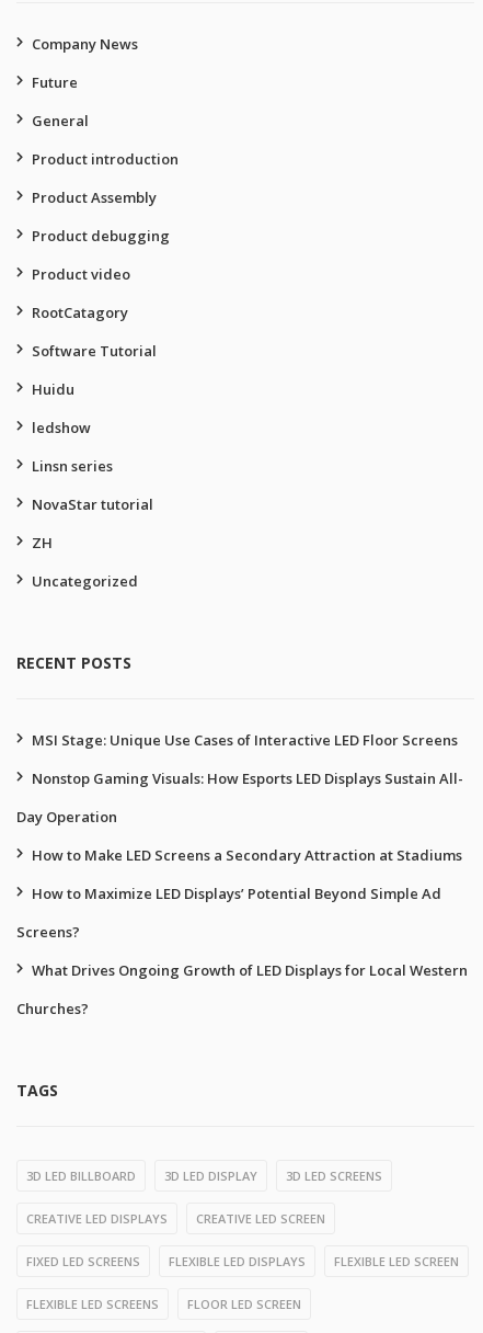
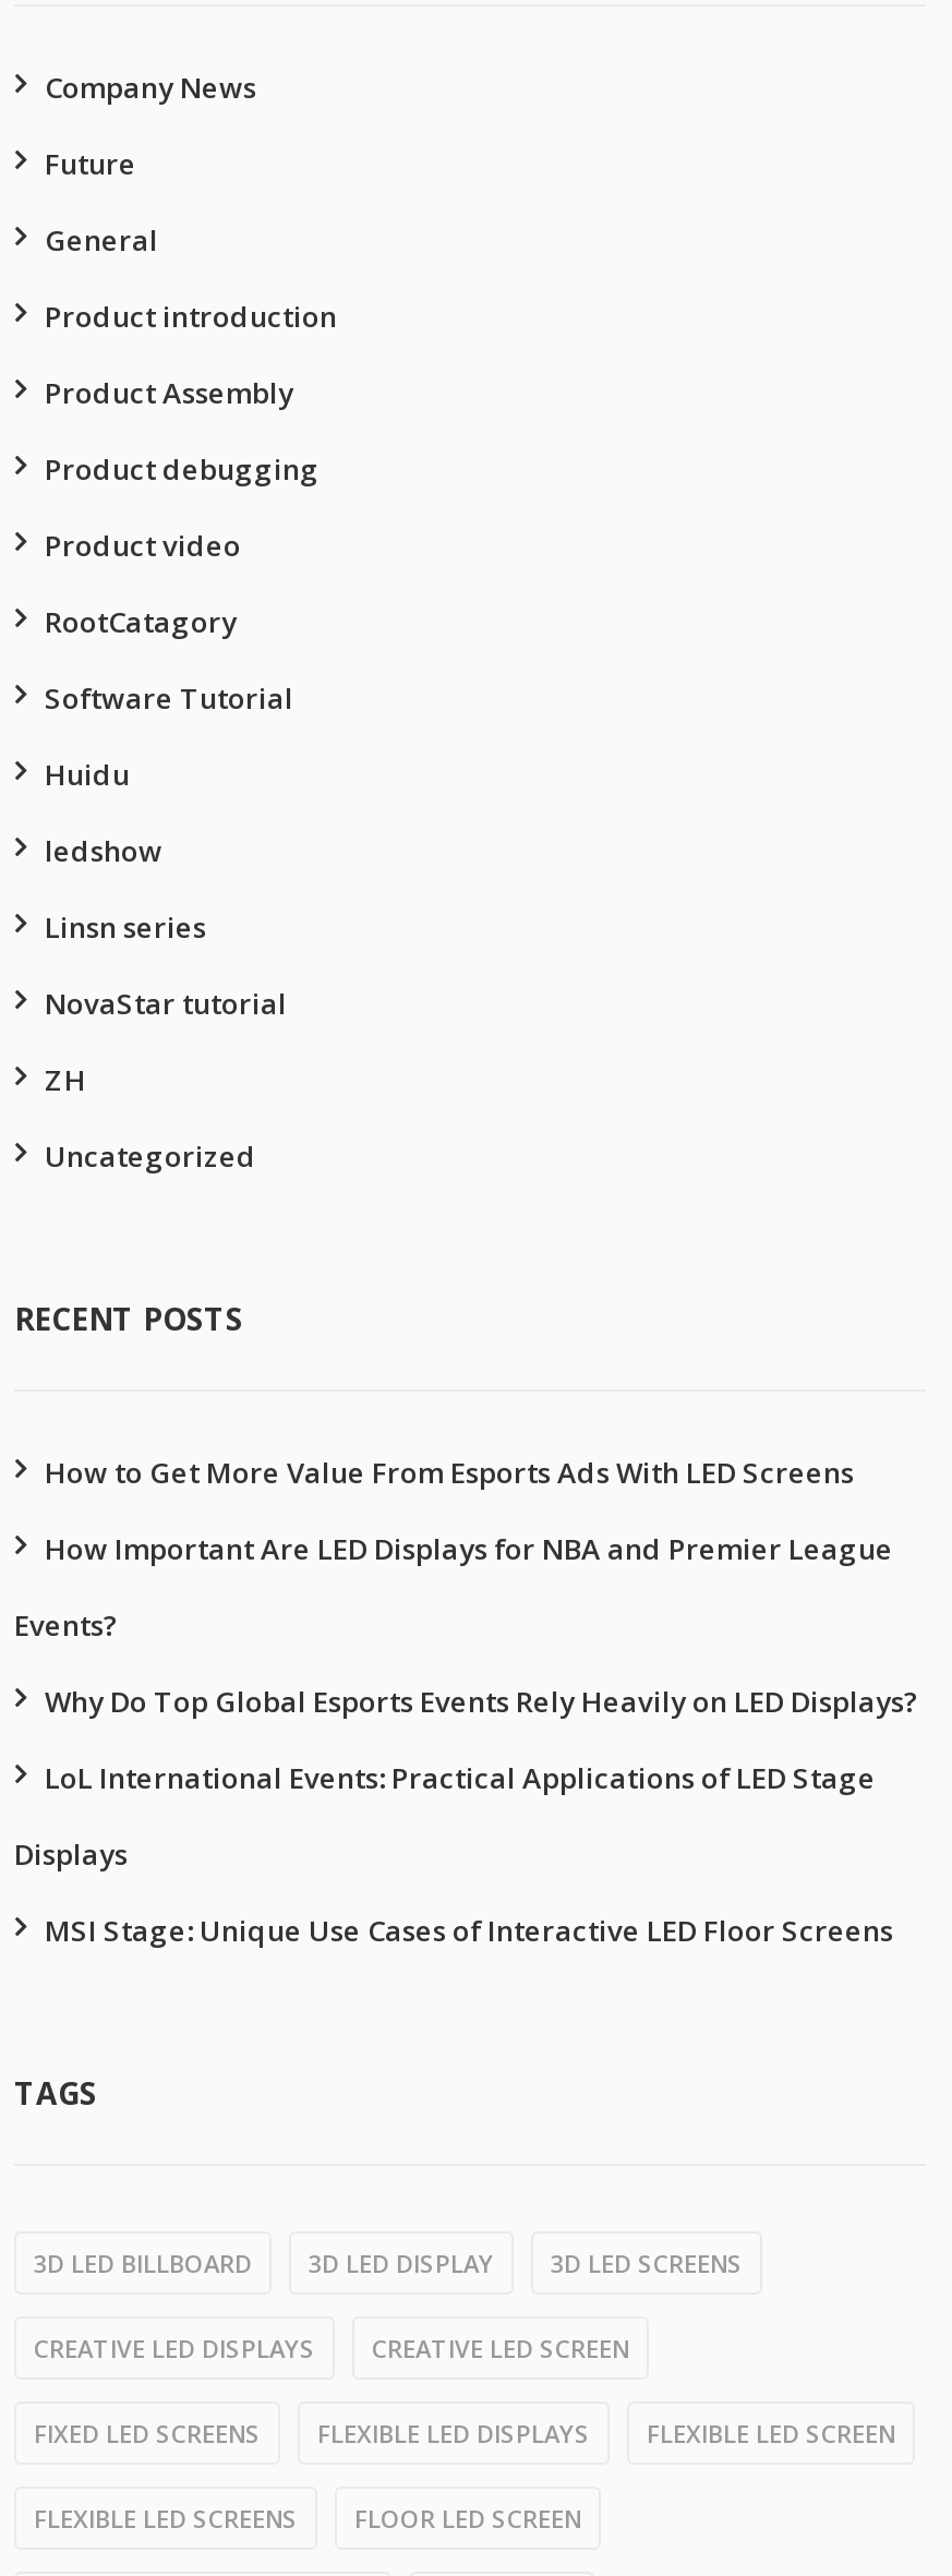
+ How to Get More Value From Esports Ads With LED Screens
+ How Important Are LED Displays for NBA and Premier League
+ Events?
+ Why Do Top Global Esports Events Rely Heavily on LED Displays?
+ LoL International Events: Practical Applications of LED Stage
+ Displays

moved down: MSI Stage: Unique Use Cases of Interactive LED Floor Screens

- Nonstop Gaming Visuals: How Esports LED Displays Sustain All-
- Day Operation
- How to Make LED Screens a Secondary Attraction at Stadiums
- How to Maximize LED Displays’ Potential Beyond Simple Ad
- Screens?
- What Drives Ongoing Growth of LED Displays for Local Western
- Churches?
